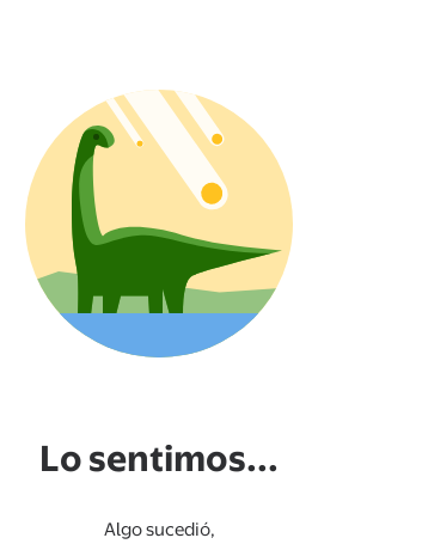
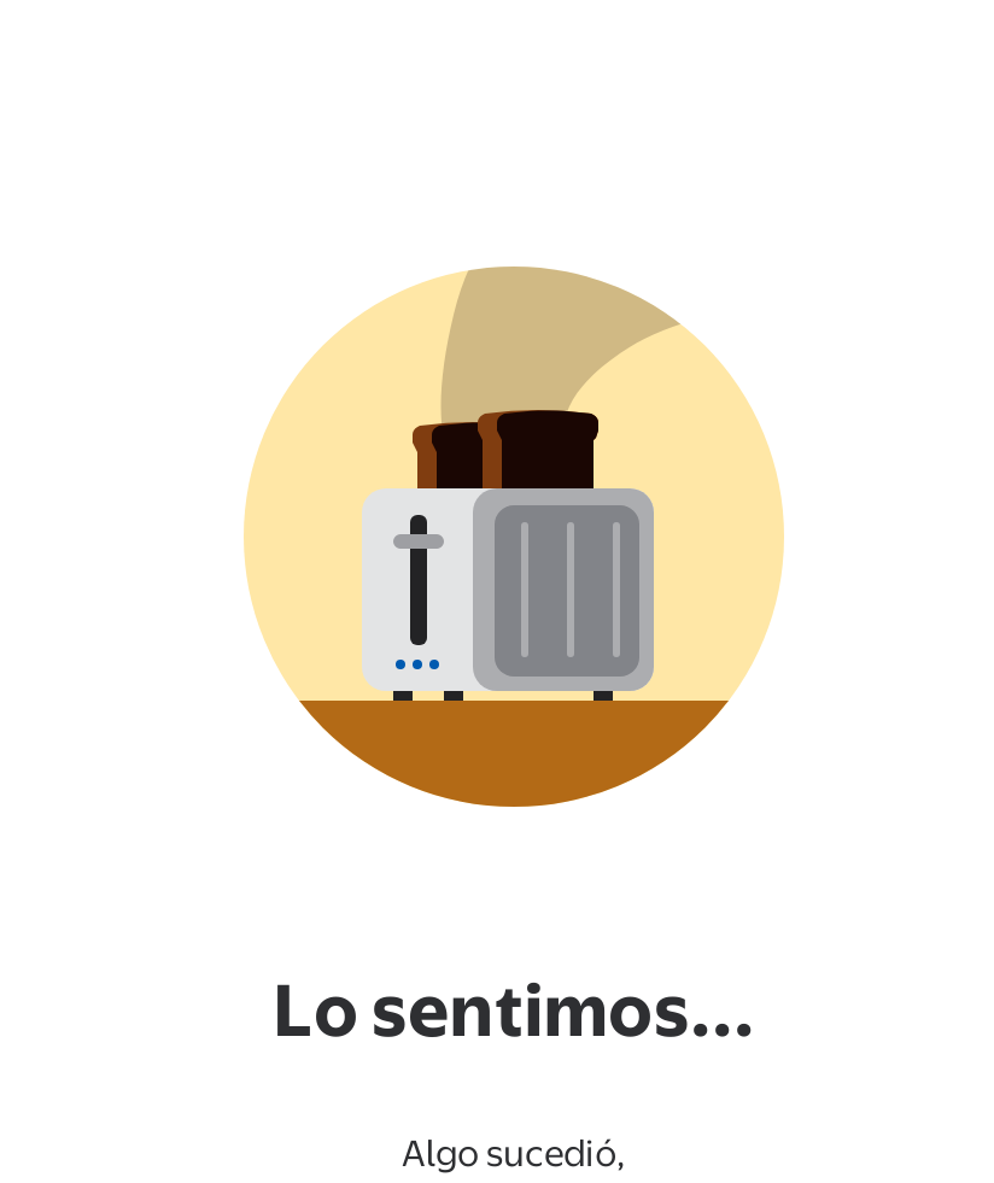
- [image]
+ [image]
